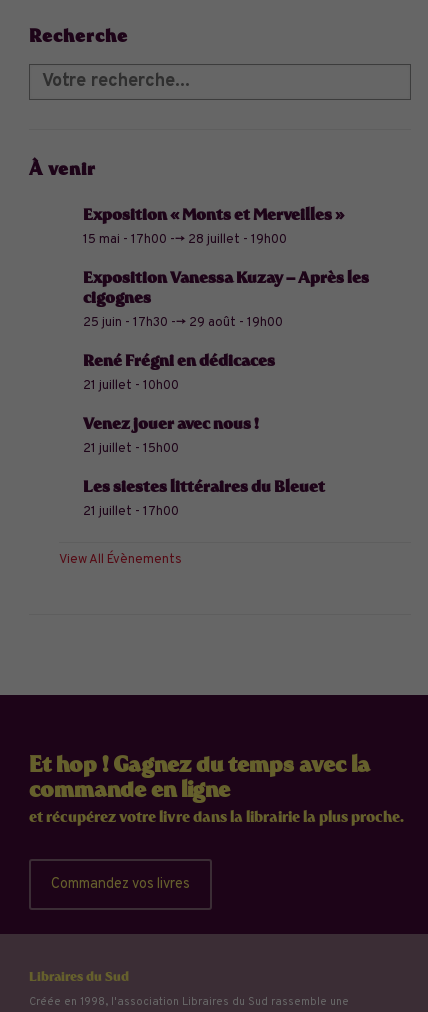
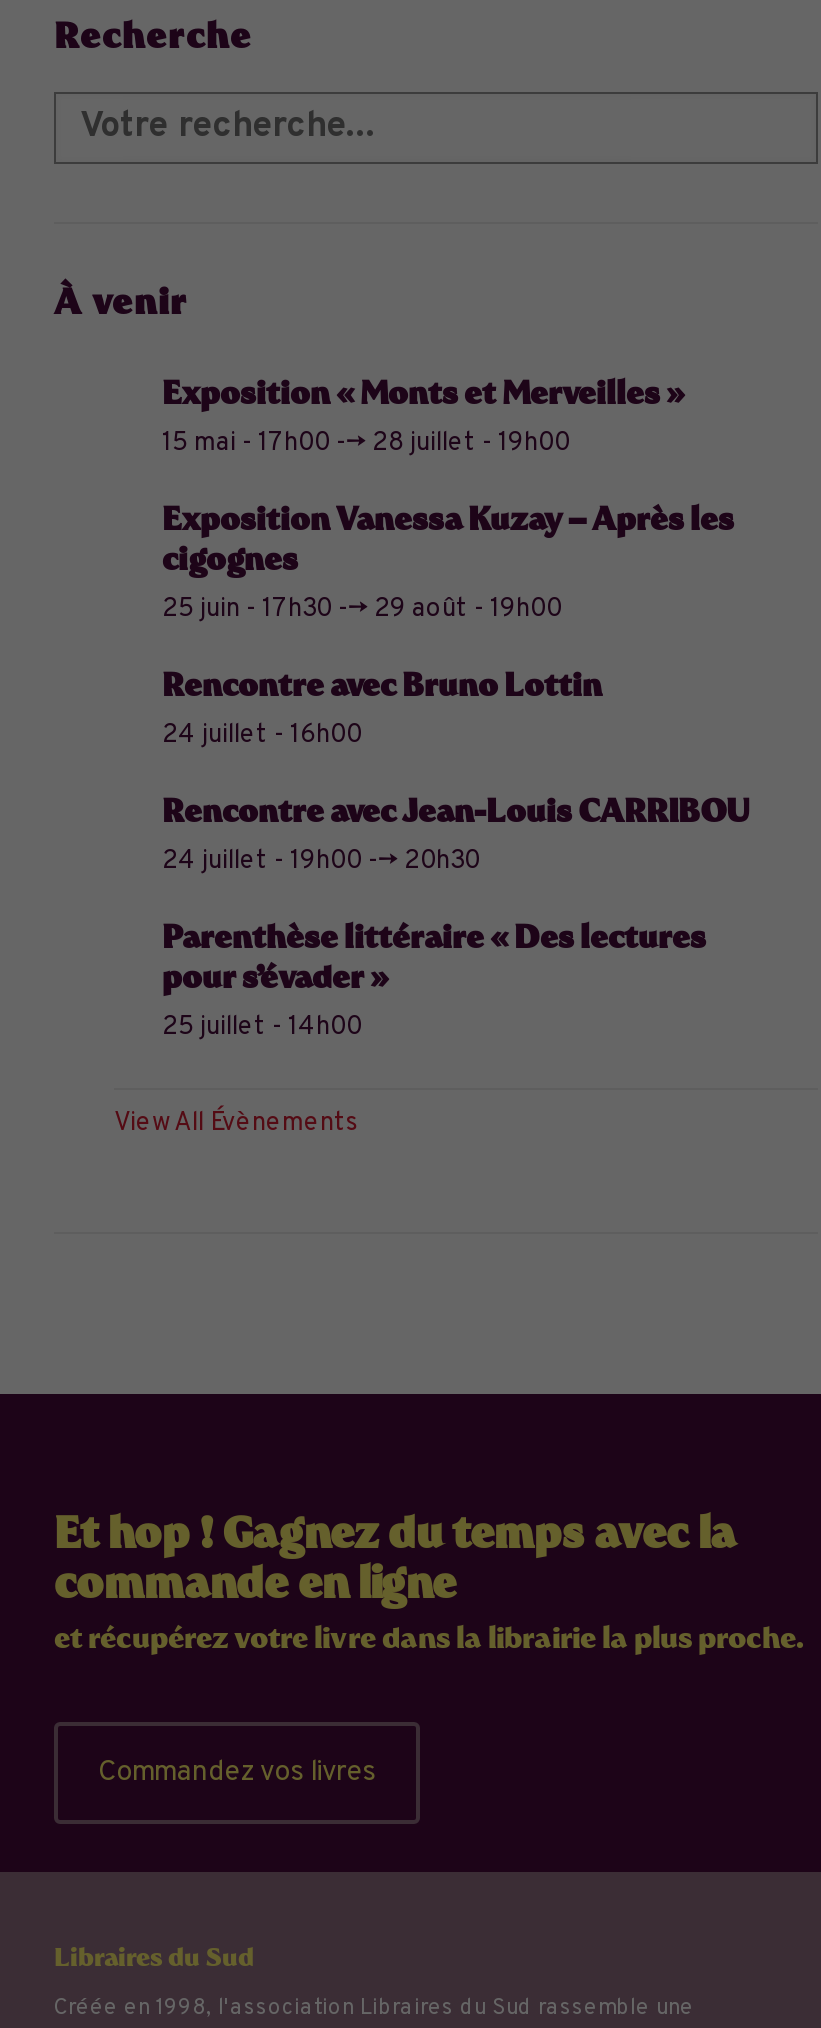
- René Frégni en dédicaces
- 21 juillet - 10h00
+ Rencontre avec Bruno Lottin
+ 24 juillet - 16h00

- Venez jouer avec nous !
- 21 juillet - 15h00
+ Rencontre avec Jean-Louis CARRIBOU
+ 24 juillet - 19h00 --> 20h30

- Les siestes littéraires du Bleuet
- 21 juillet - 17h00
+ Parenthèse littéraire « Des lectures
+ pour s’évader »
+ 25 juillet - 14h00
